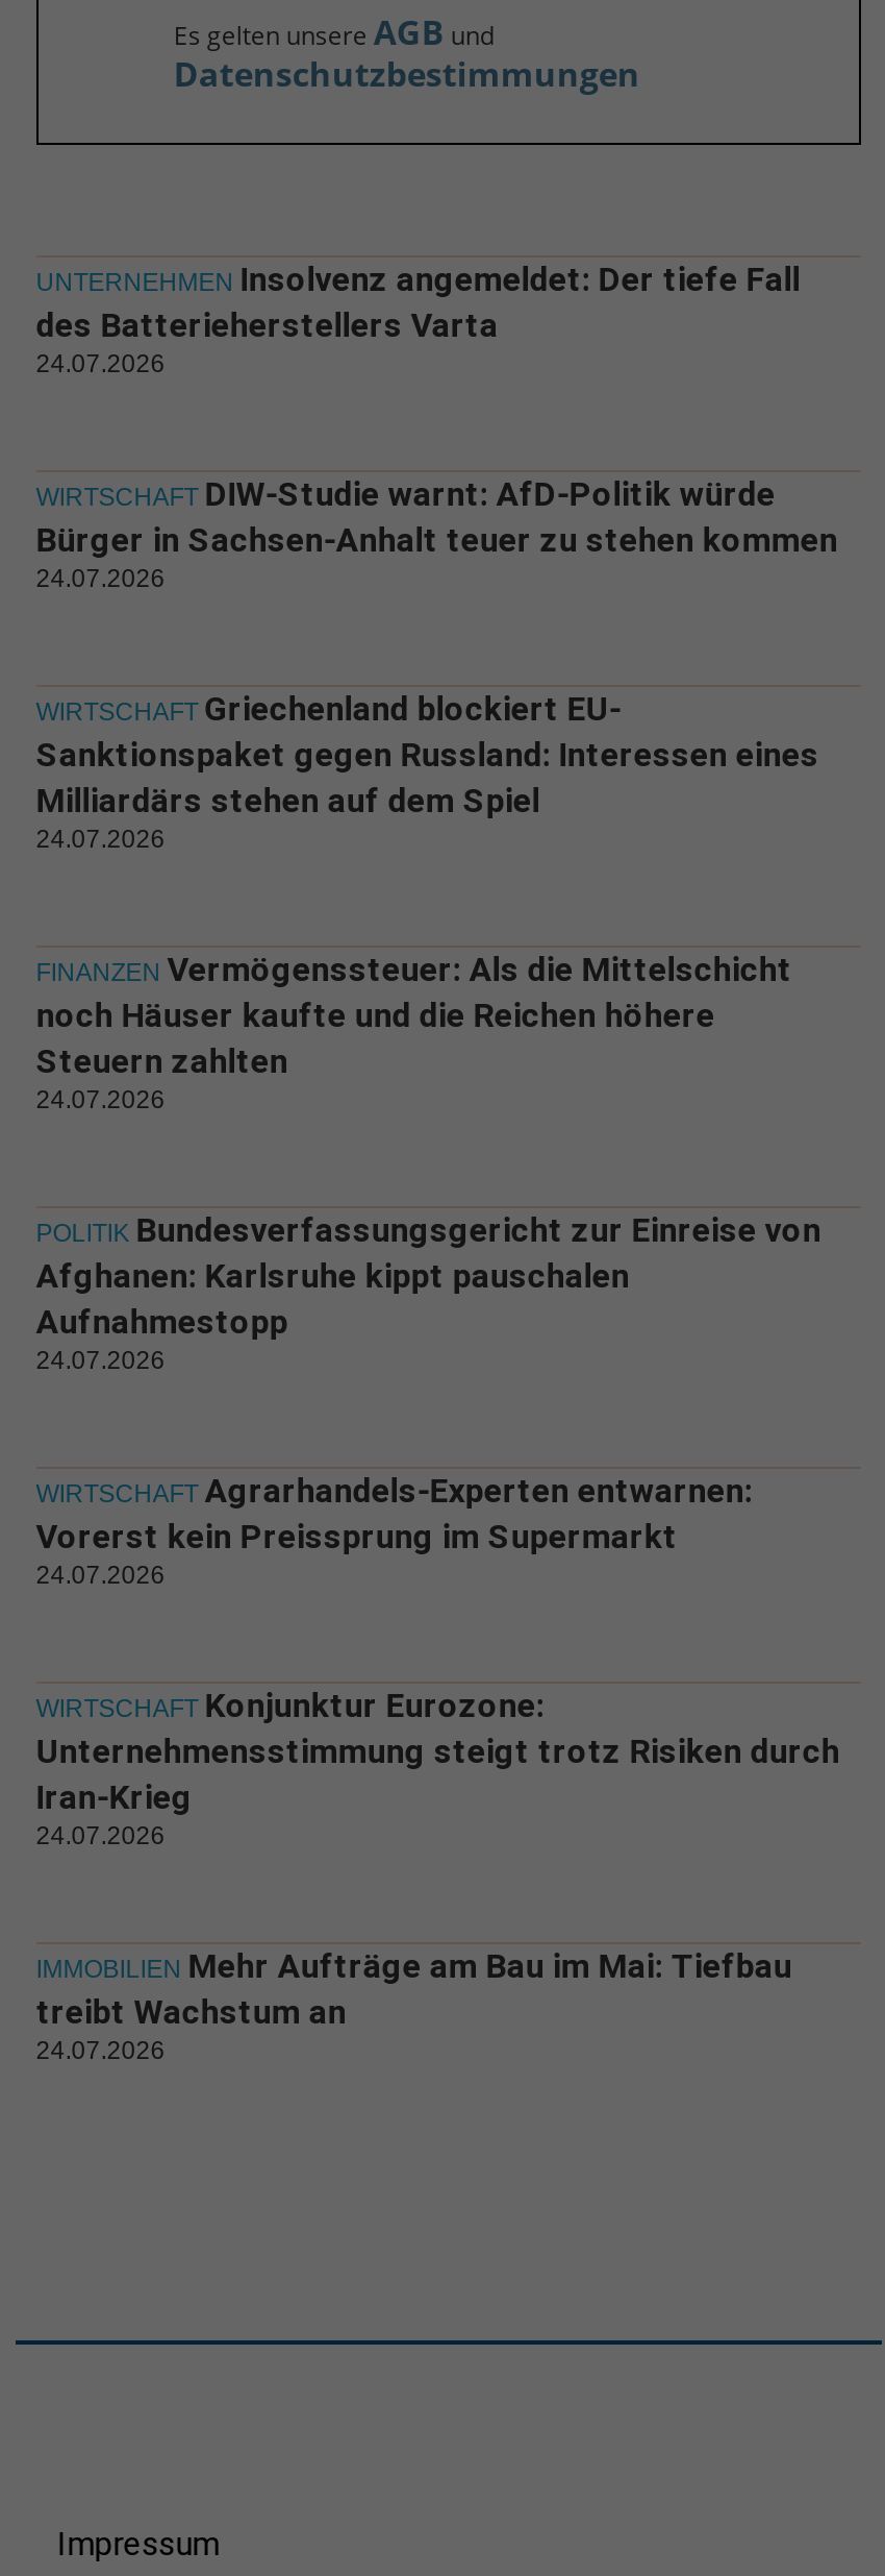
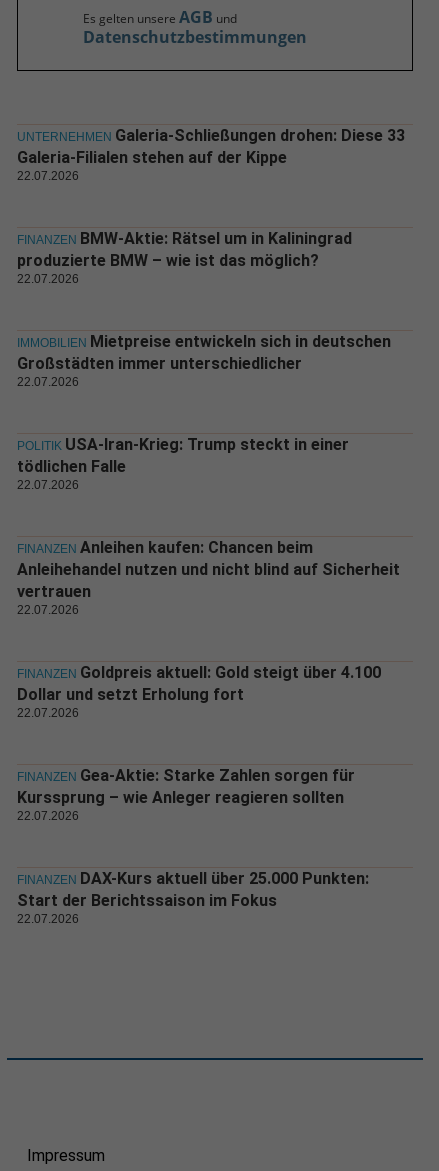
- UNTERNEHMEN Insolvenz angemeldet: Der tiefe Fall
- des Batterieherstellers Varta
- 24.07.2026
+ UNTERNEHMEN Galeria-Schließungen drohen: Diese 33
+ Galeria-Filialen stehen auf der Kippe
+ 22.07.2026

- WIRTSCHAFT DIW-Studie warnt: AfD-Politik würde
- Bürger in Sachsen-Anhalt teuer zu stehen kommen
- 24.07.2026
+ FINANZEN BMW-Aktie: Rätsel um in Kaliningrad
+ produzierte BMW – wie ist das möglich?
+ 22.07.2026

- WIRTSCHAFT Griechenland blockiert EU-
- Sanktionspaket gegen Russland: Interessen eines
- Milliardärs stehen auf dem Spiel
- 24.07.2026
+ IMMOBILIEN Mietpreise entwickeln sich in deutschen
+ Großstädten immer unterschiedlicher
+ 22.07.2026

- FINANZEN Vermögenssteuer: Als die Mittelschicht
- noch Häuser kaufte und die Reichen höhere
- Steuern zahlten
- 24.07.2026
+ POLITIK USA-Iran-Krieg: Trump steckt in einer
+ tödlichen Falle
+ 22.07.2026

- POLITIK Bundesverfassungsgericht zur Einreise von
- Afghanen: Karlsruhe kippt pauschalen
- Aufnahmestopp
- 24.07.2026
+ FINANZEN Anleihen kaufen: Chancen beim
+ Anleihehandel nutzen und nicht blind auf Sicherheit
+ vertrauen
+ 22.07.2026

- WIRTSCHAFT Agrarhandels-Experten entwarnen:
- Vorerst kein Preissprung im Supermarkt
- 24.07.2026
+ FINANZEN Goldpreis aktuell: Gold steigt über 4.100
+ Dollar und setzt Erholung fort
+ 22.07.2026

- WIRTSCHAFT Konjunktur Eurozone:
- Unternehmensstimmung steigt trotz Risiken durch
- Iran-Krieg
- 24.07.2026
+ FINANZEN Gea-Aktie: Starke Zahlen sorgen für
+ Kurssprung – wie Anleger reagieren sollten
+ 22.07.2026

- IMMOBILIEN Mehr Aufträge am Bau im Mai: Tiefbau
- treibt Wachstum an
- 24.07.2026
+ FINANZEN DAX-Kurs aktuell über 25.000 Punkten:
+ Start der Berichtssaison im Fokus
+ 22.07.2026
